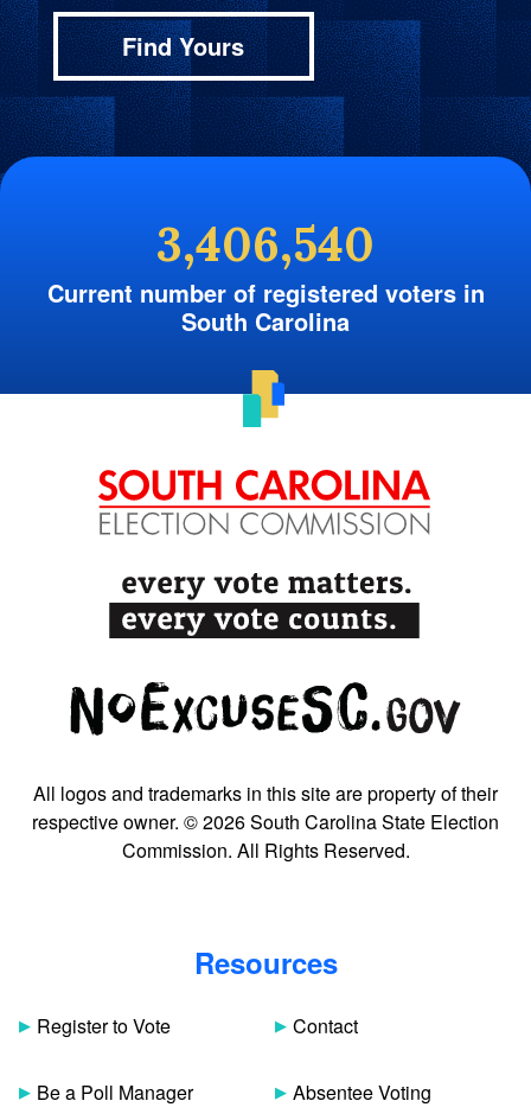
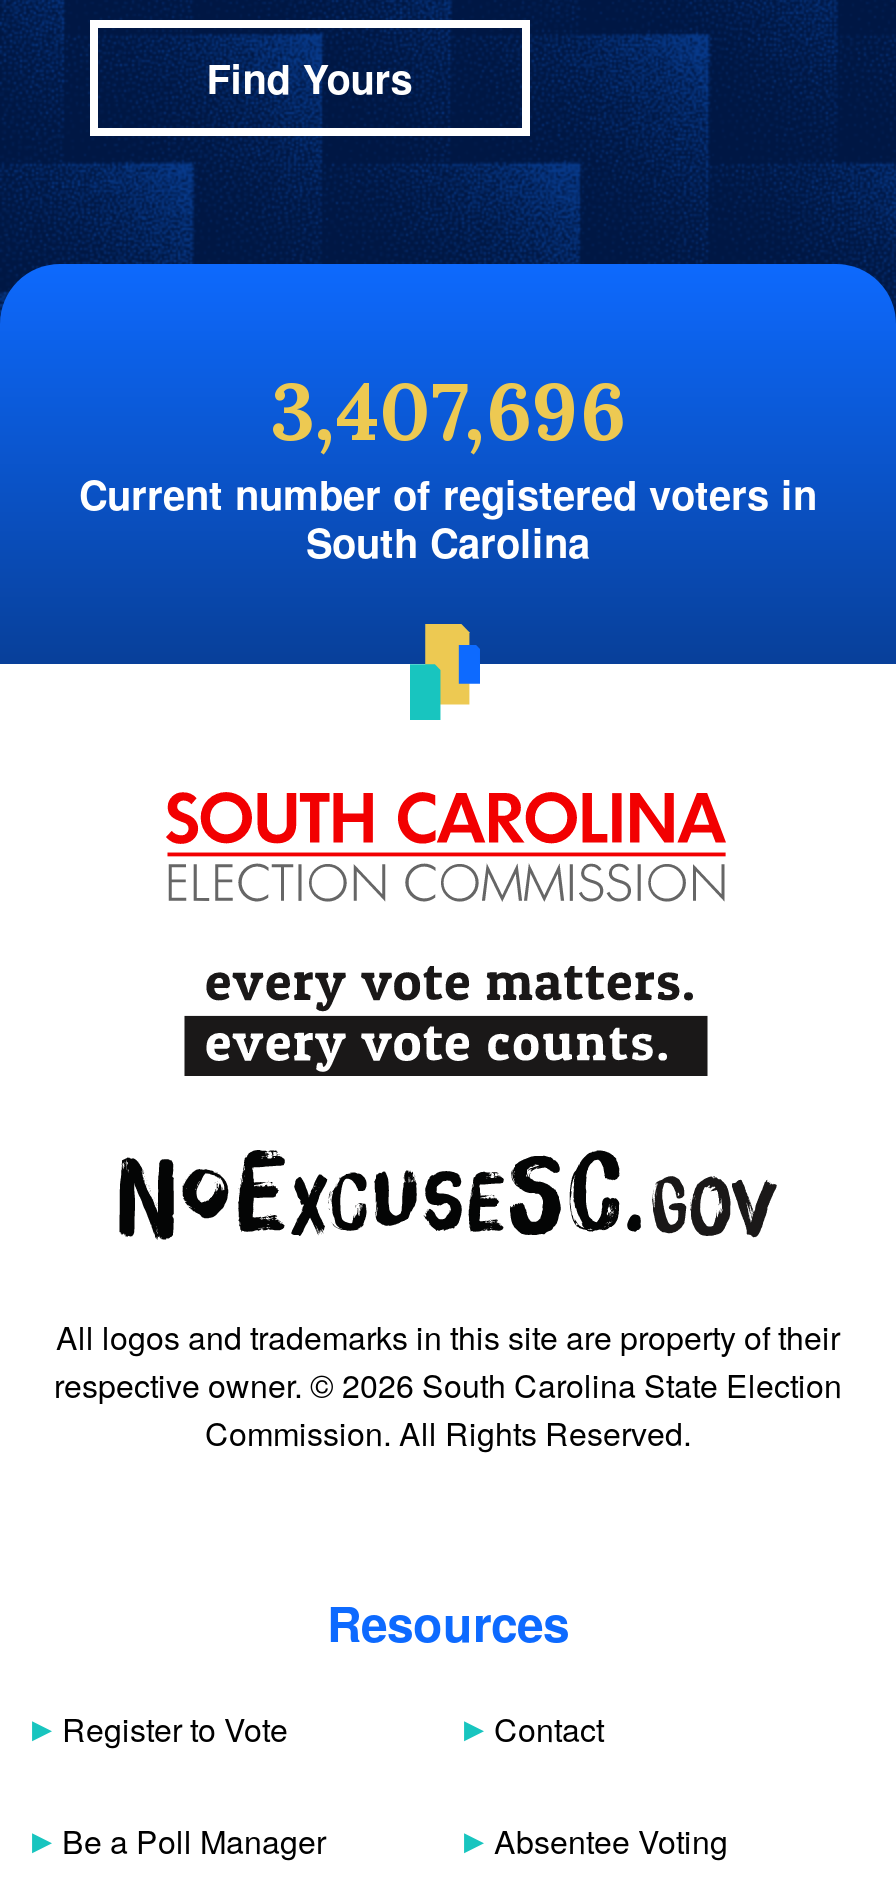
- 3,406,540
+ 3,407,696
